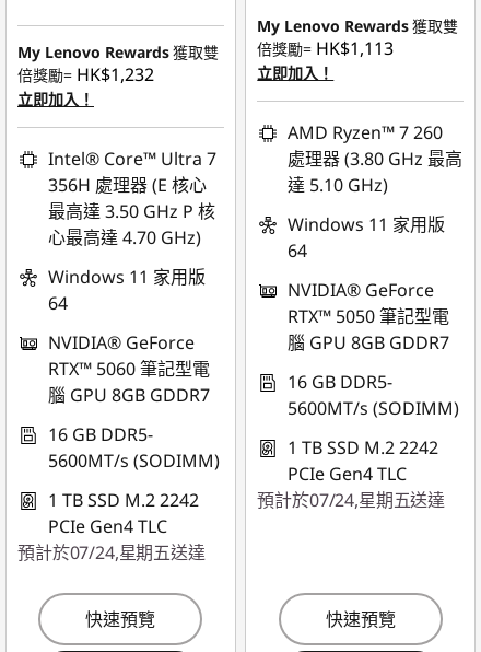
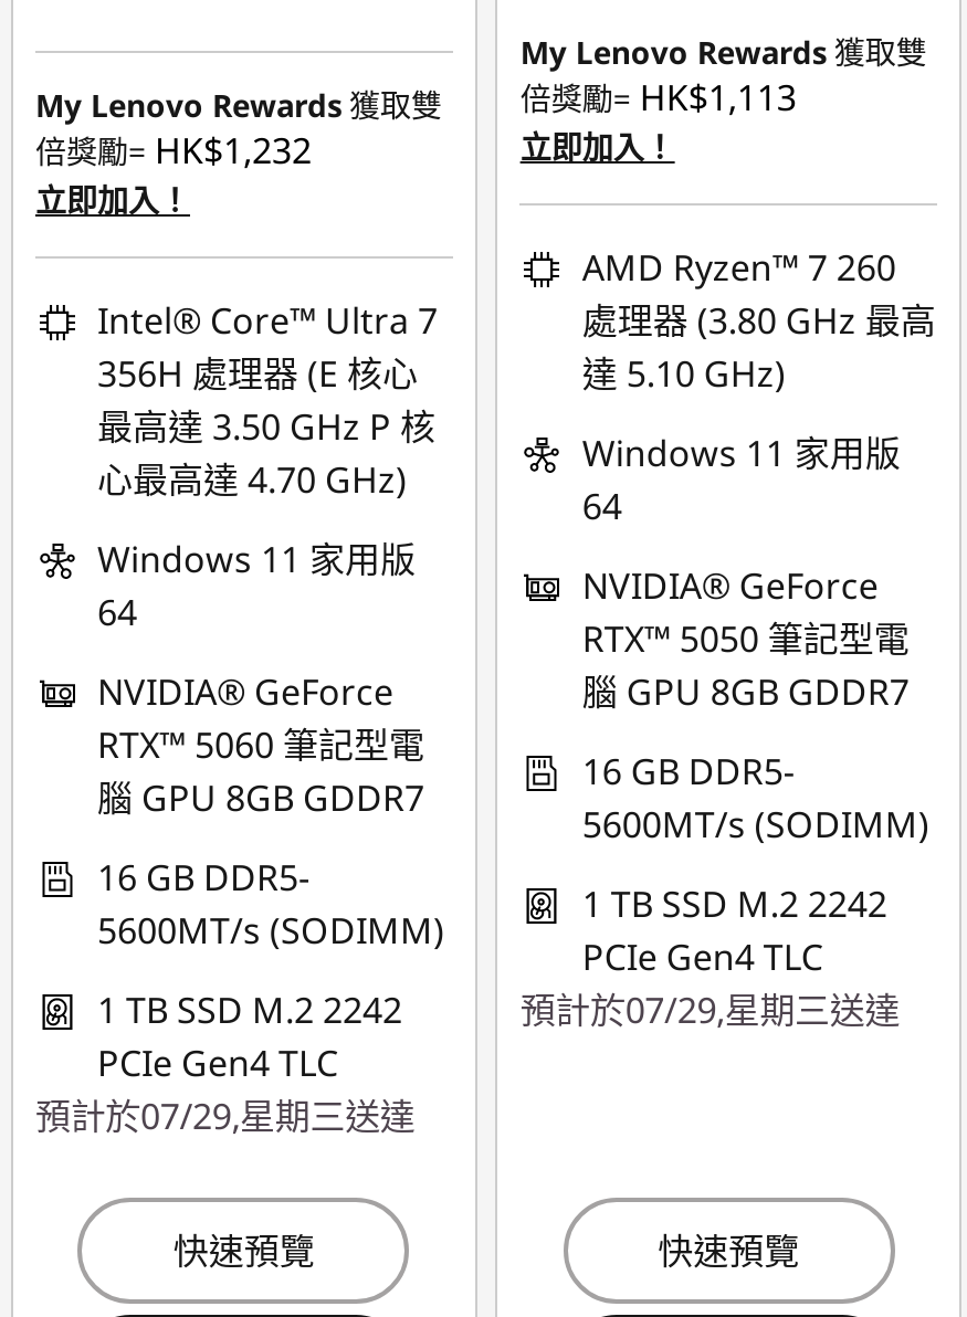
- 預計於07/24,星期五送達
+ 預計於07/29,星期三送達

- 預計於07/24,星期五送達
+ 預計於07/29,星期三送達
